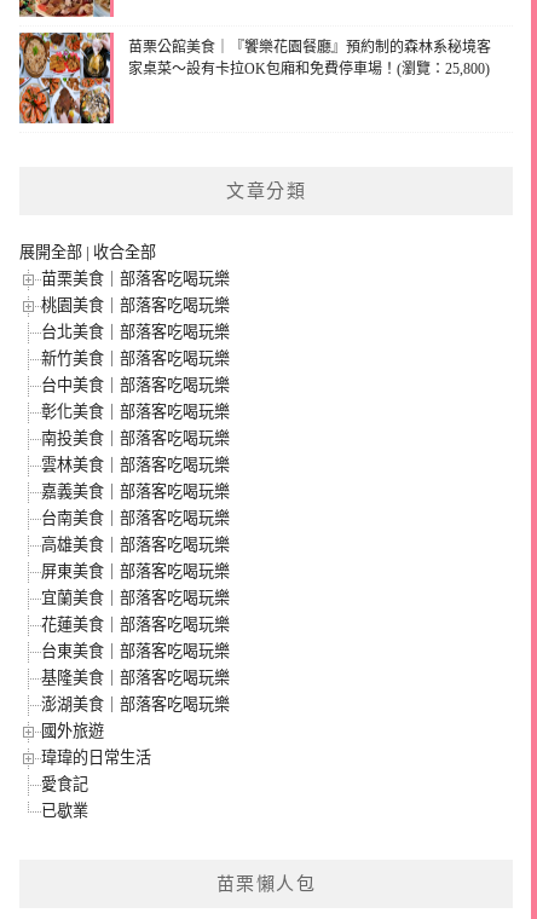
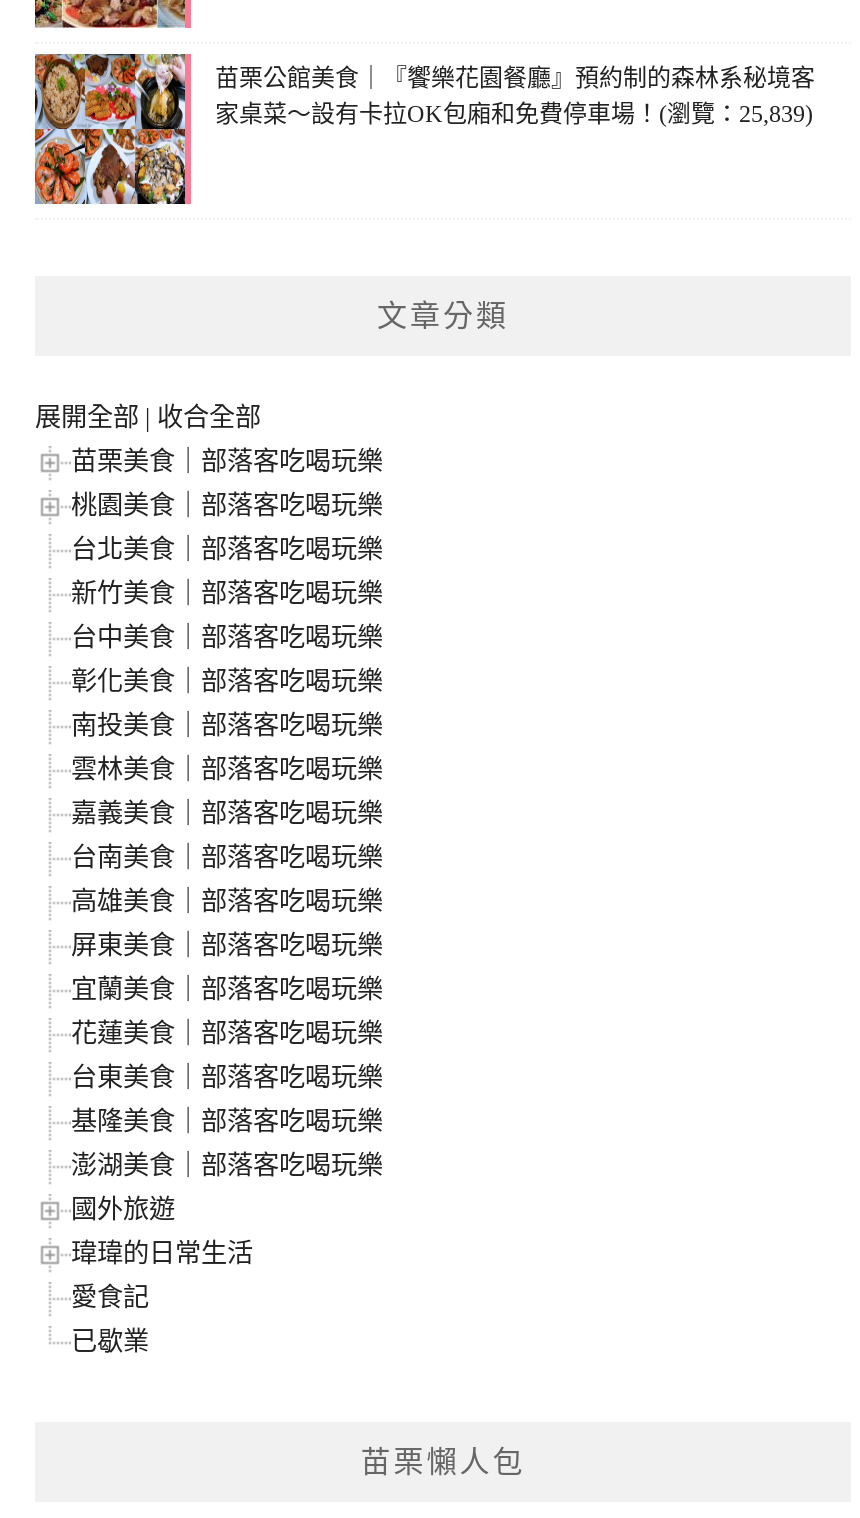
- 家桌菜～設有卡拉OK包廂和免費停車場！(瀏覽：25,800)
+ 家桌菜～設有卡拉OK包廂和免費停車場！(瀏覽：25,839)
